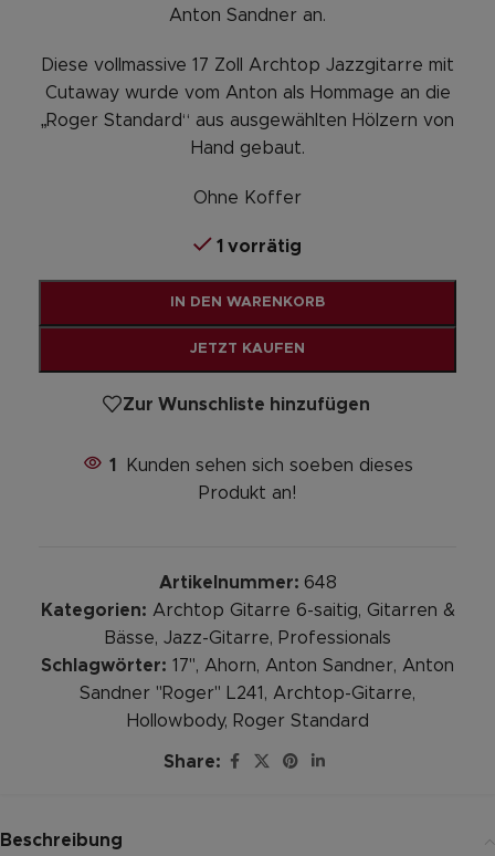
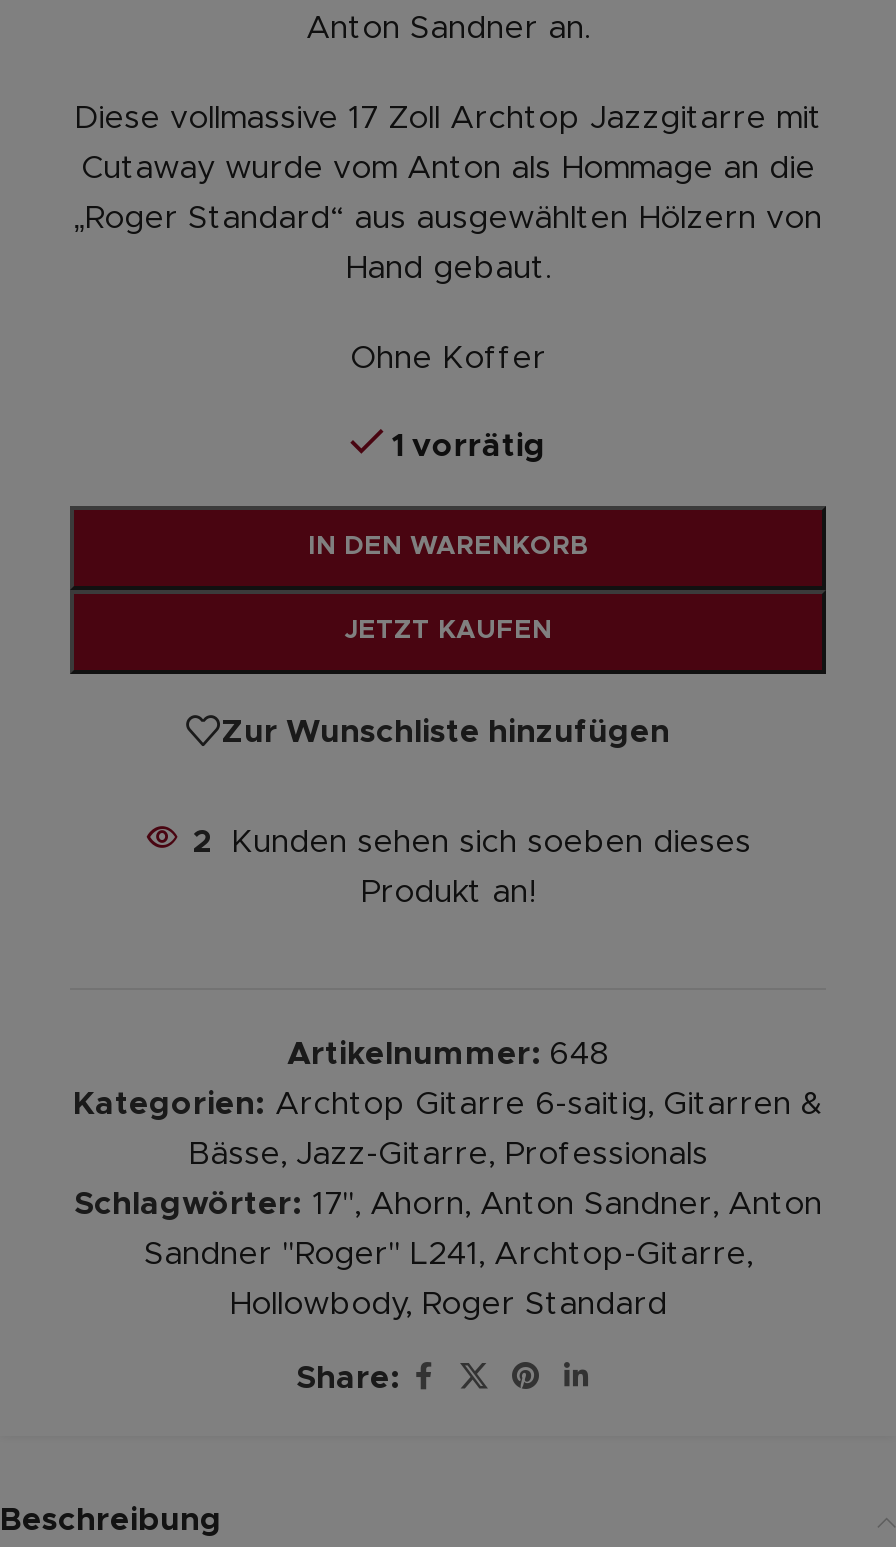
- 1 Kunden sehen sich soeben dieses
+ 2 Kunden sehen sich soeben dieses
